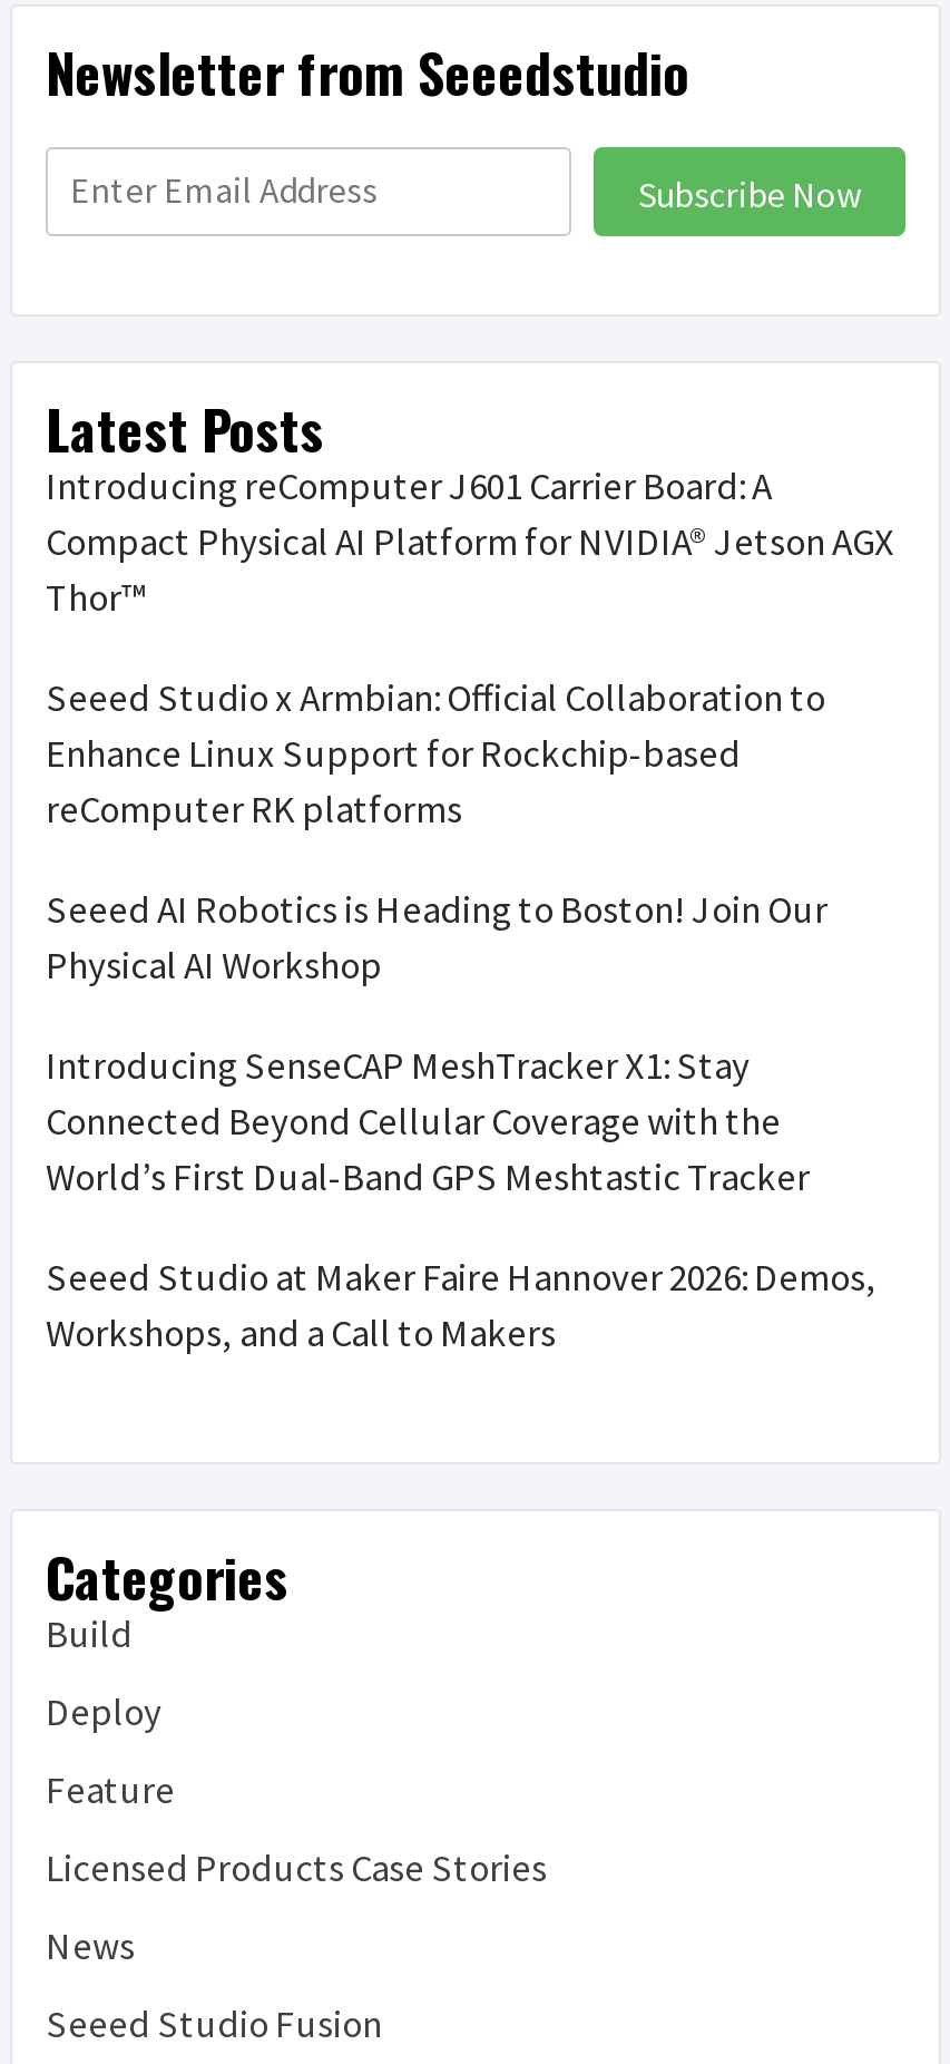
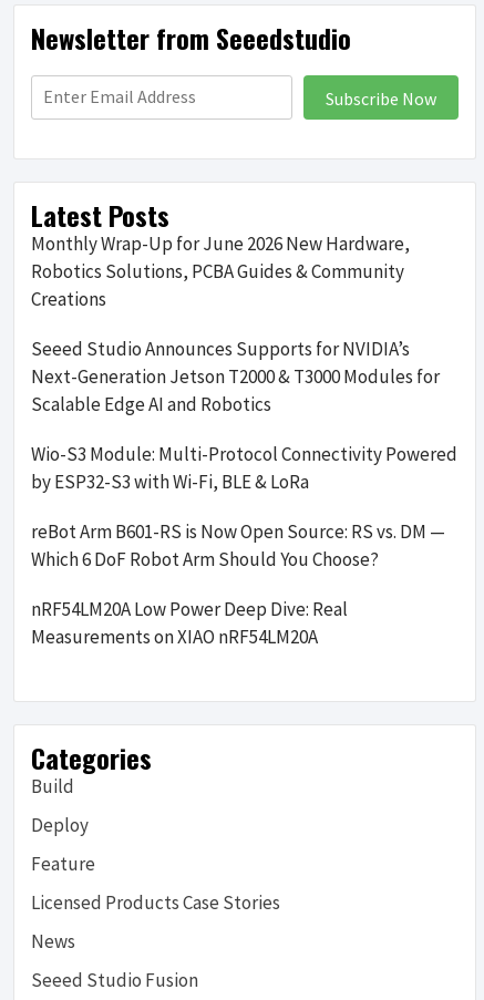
- Introducing reComputer J601 Carrier Board: A
- Compact Physical AI Platform for NVIDIA® Jetson AGX
- Thor™
+ Monthly Wrap-Up for June 2026 New Hardware,
+ Robotics Solutions, PCBA Guides & Community
+ Creations

- Seeed Studio x Armbian: Official Collaboration to
- Enhance Linux Support for Rockchip-based
- reComputer RK platforms
+ Seeed Studio Announces Supports for NVIDIA’s
+ Next-Generation Jetson T2000 & T3000 Modules for
+ Scalable Edge AI and Robotics

- Seeed AI Robotics is Heading to Boston! Join Our
- Physical AI Workshop
+ Wio-S3 Module: Multi-Protocol Connectivity Powered
+ by ESP32-S3 with Wi-Fi, BLE & LoRa

- Introducing SenseCAP MeshTracker X1: Stay
- Connected Beyond Cellular Coverage with the
- World’s First Dual-Band GPS Meshtastic Tracker
+ reBot Arm B601-RS is Now Open Source: RS vs. DM —
+ Which 6 DoF Robot Arm Should You Choose?

- Seeed Studio at Maker Faire Hannover 2026: Demos,
- Workshops, and a Call to Makers
+ nRF54LM20A Low Power Deep Dive: Real
+ Measurements on XIAO nRF54LM20A
